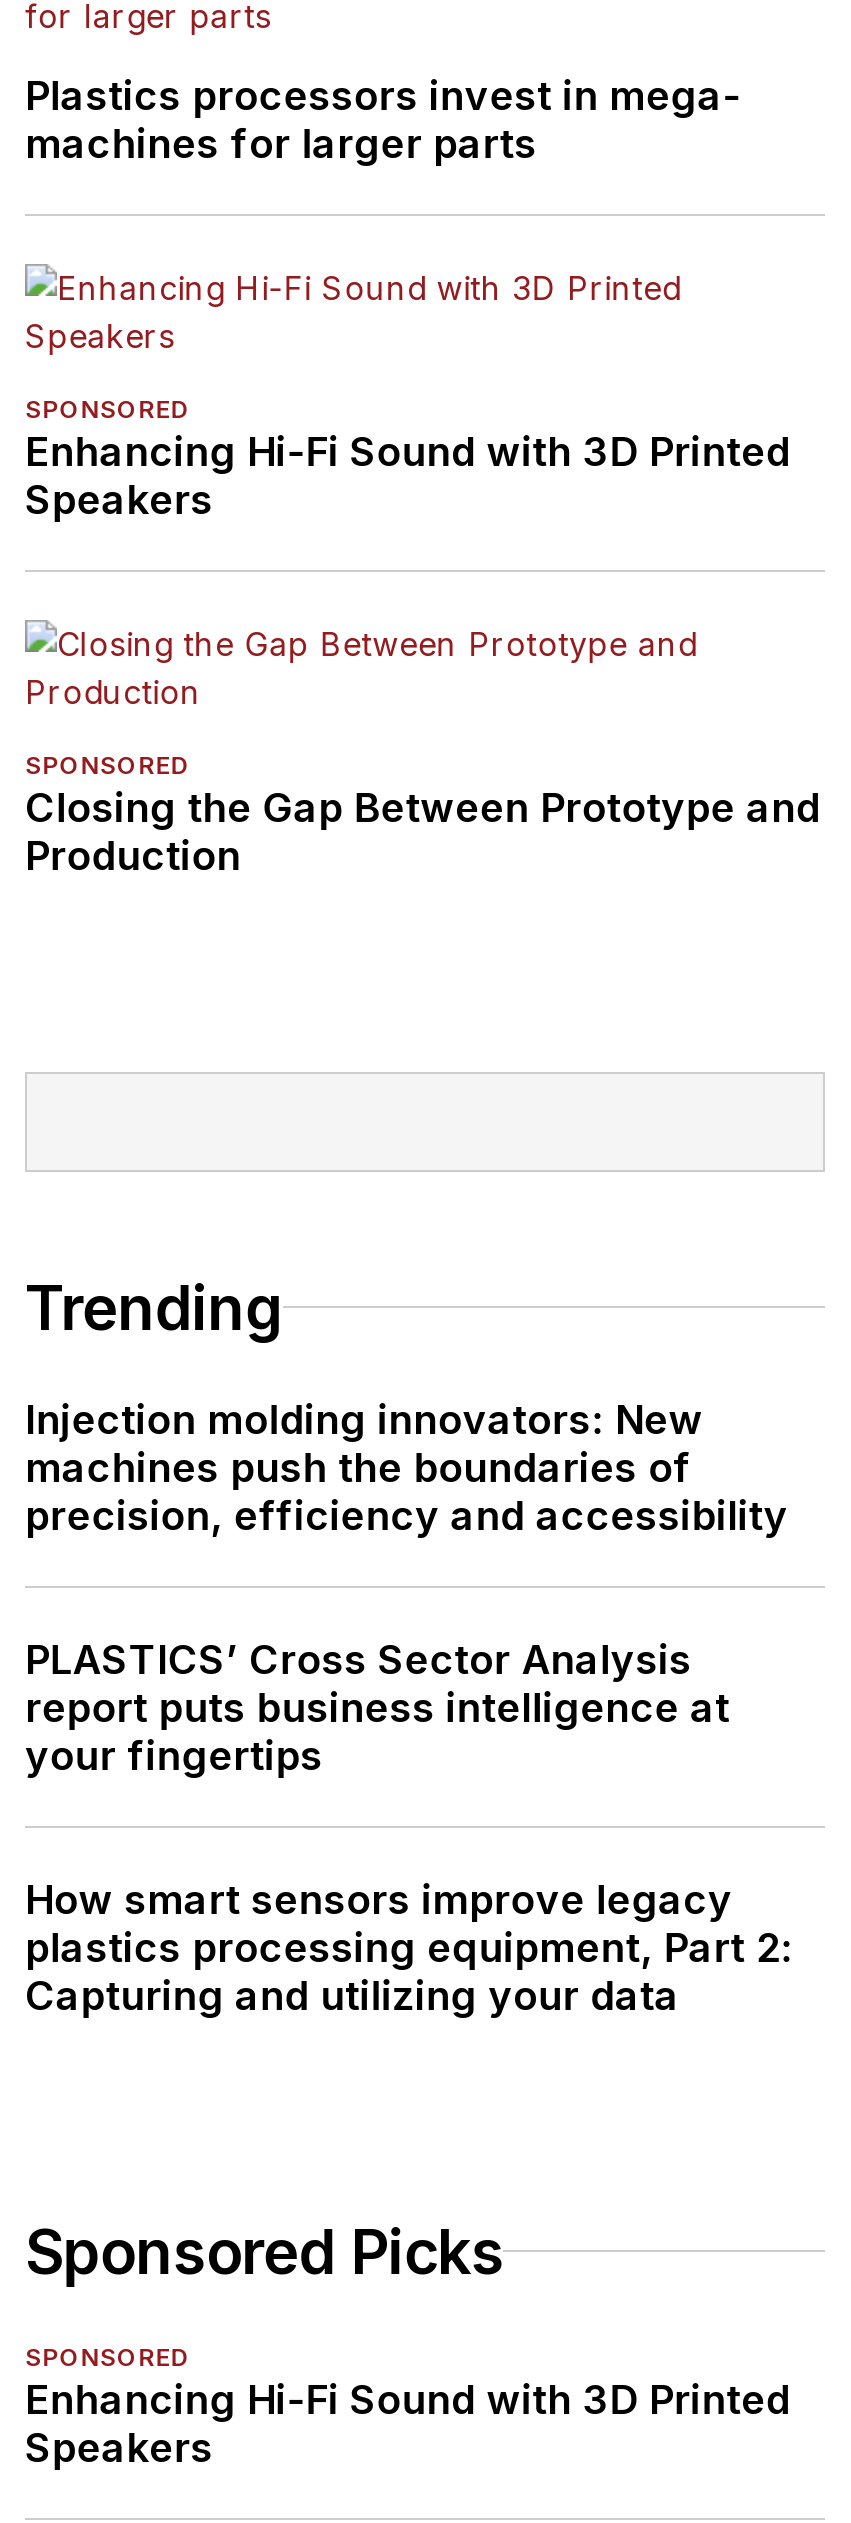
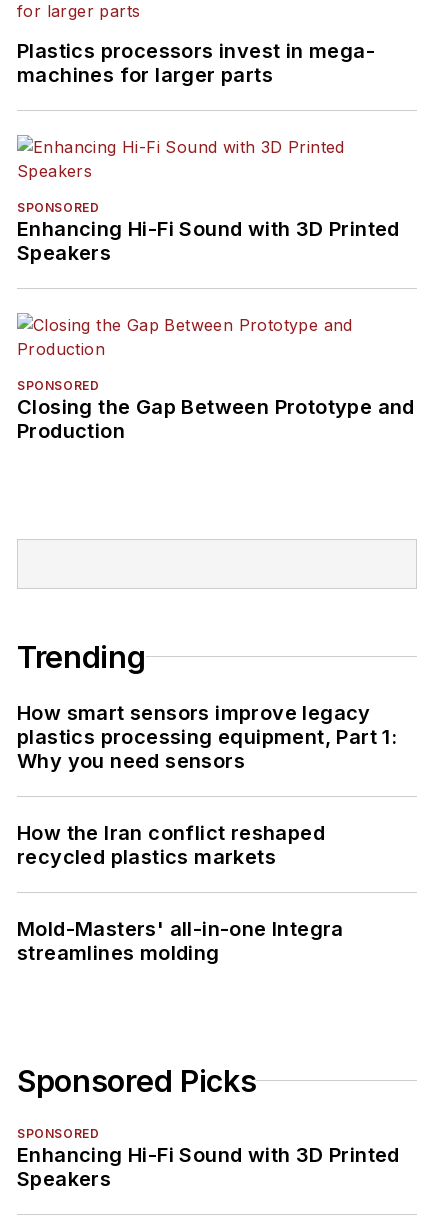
- Injection molding innovators: New
- machines push the boundaries of
- precision, efficiency and accessibility
- PLASTICS’ Cross Sector Analysis
- report puts business intelligence at
- your fingertips

moved up: How smart sensors improve legacy

- plastics processing equipment, Part 2:
- Capturing and utilizing your data
+ plastics processing equipment, Part 1:
+ Why you need sensors
+ How the Iran conflict reshaped
+ recycled plastics markets
+ Mold-Masters' all-in-one Integra
+ streamlines molding
